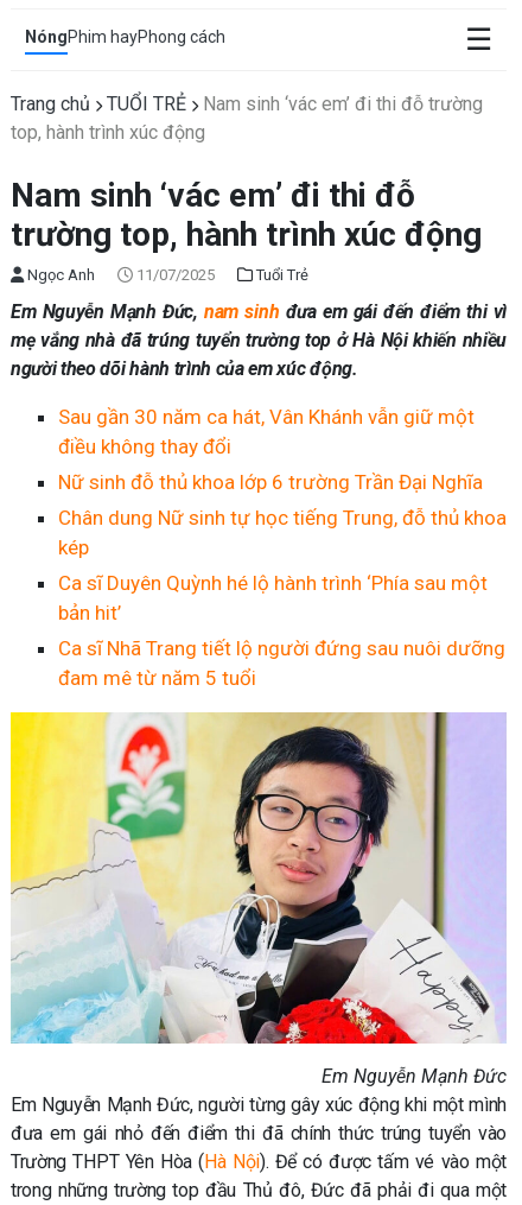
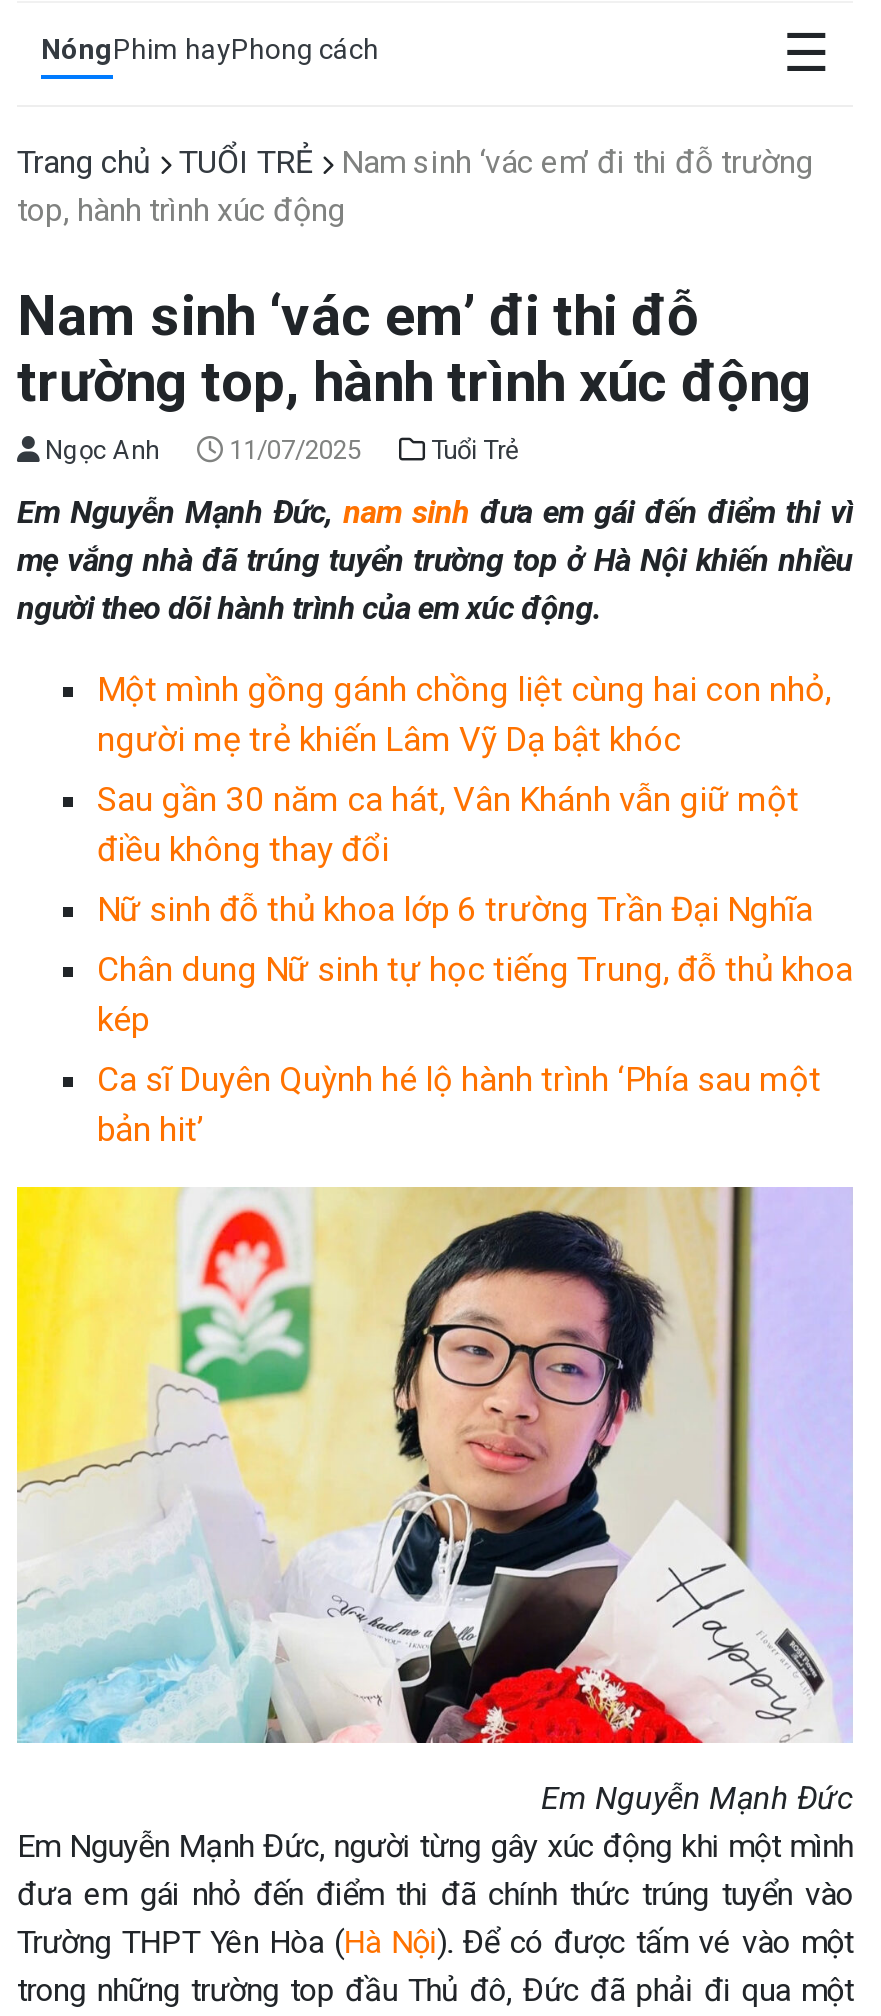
+ Một mình gồng gánh chồng liệt cùng hai con nhỏ,
+ người mẹ trẻ khiến Lâm Vỹ Dạ bật khóc

moved down: Sau gần 30 năm ca hát, Vân Khánh vẫn giữ một | điều không thay đổi | Nữ sinh đỗ thủ khoa lớp 6 trường Trần Đại Nghĩa | Chân dung Nữ sinh tự học tiếng Trung, đỗ thủ khoa | kép | Ca sĩ Duyên Quỳnh hé lộ hành trình ‘Phía sau một | bản hit’

- Ca sĩ Nhã Trang tiết lộ người đứng sau nuôi dưỡng
- đam mê từ năm 5 tuổi
